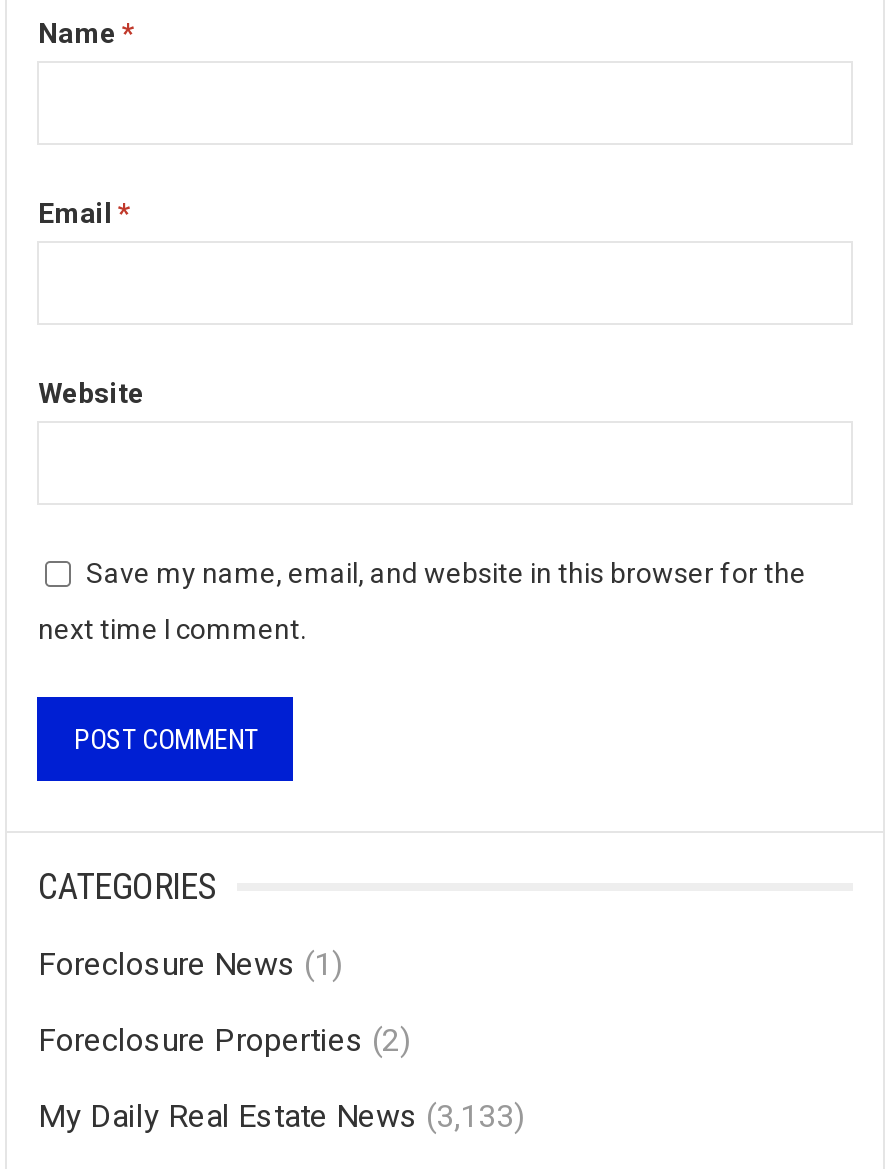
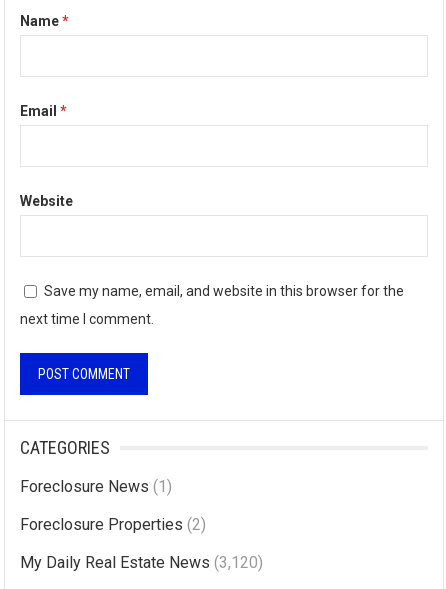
- My Daily Real Estate News (3,133)
+ My Daily Real Estate News (3,120)
